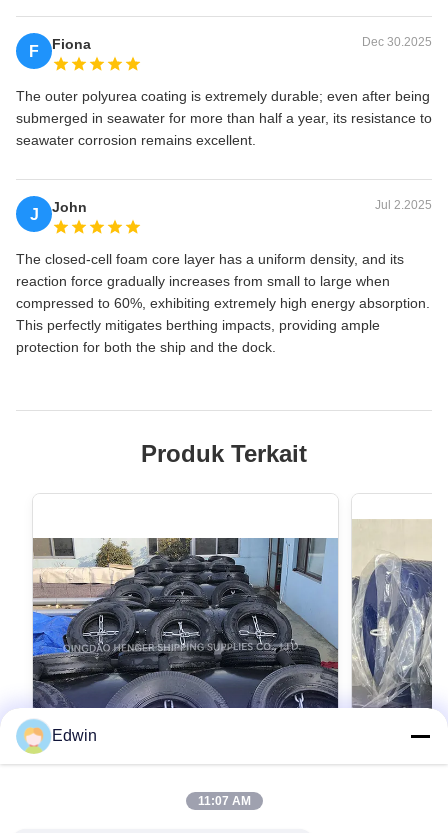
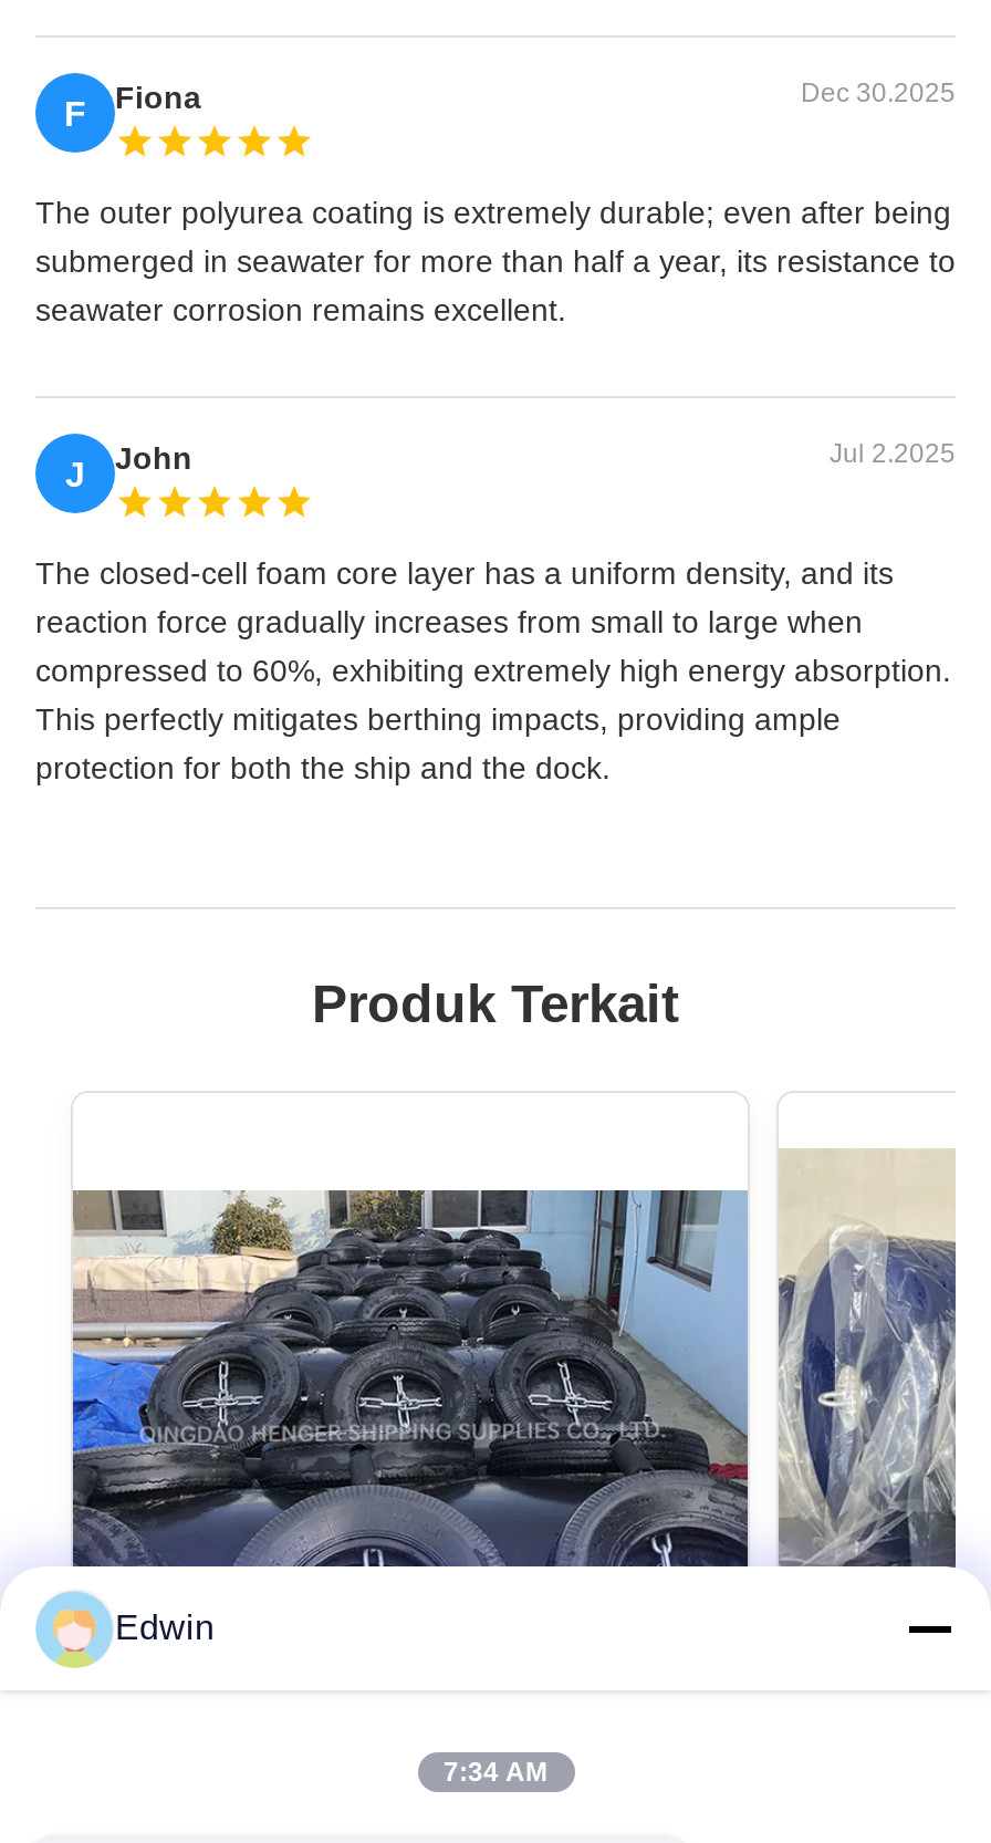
- 11:07 AM
+ 7:34 AM
